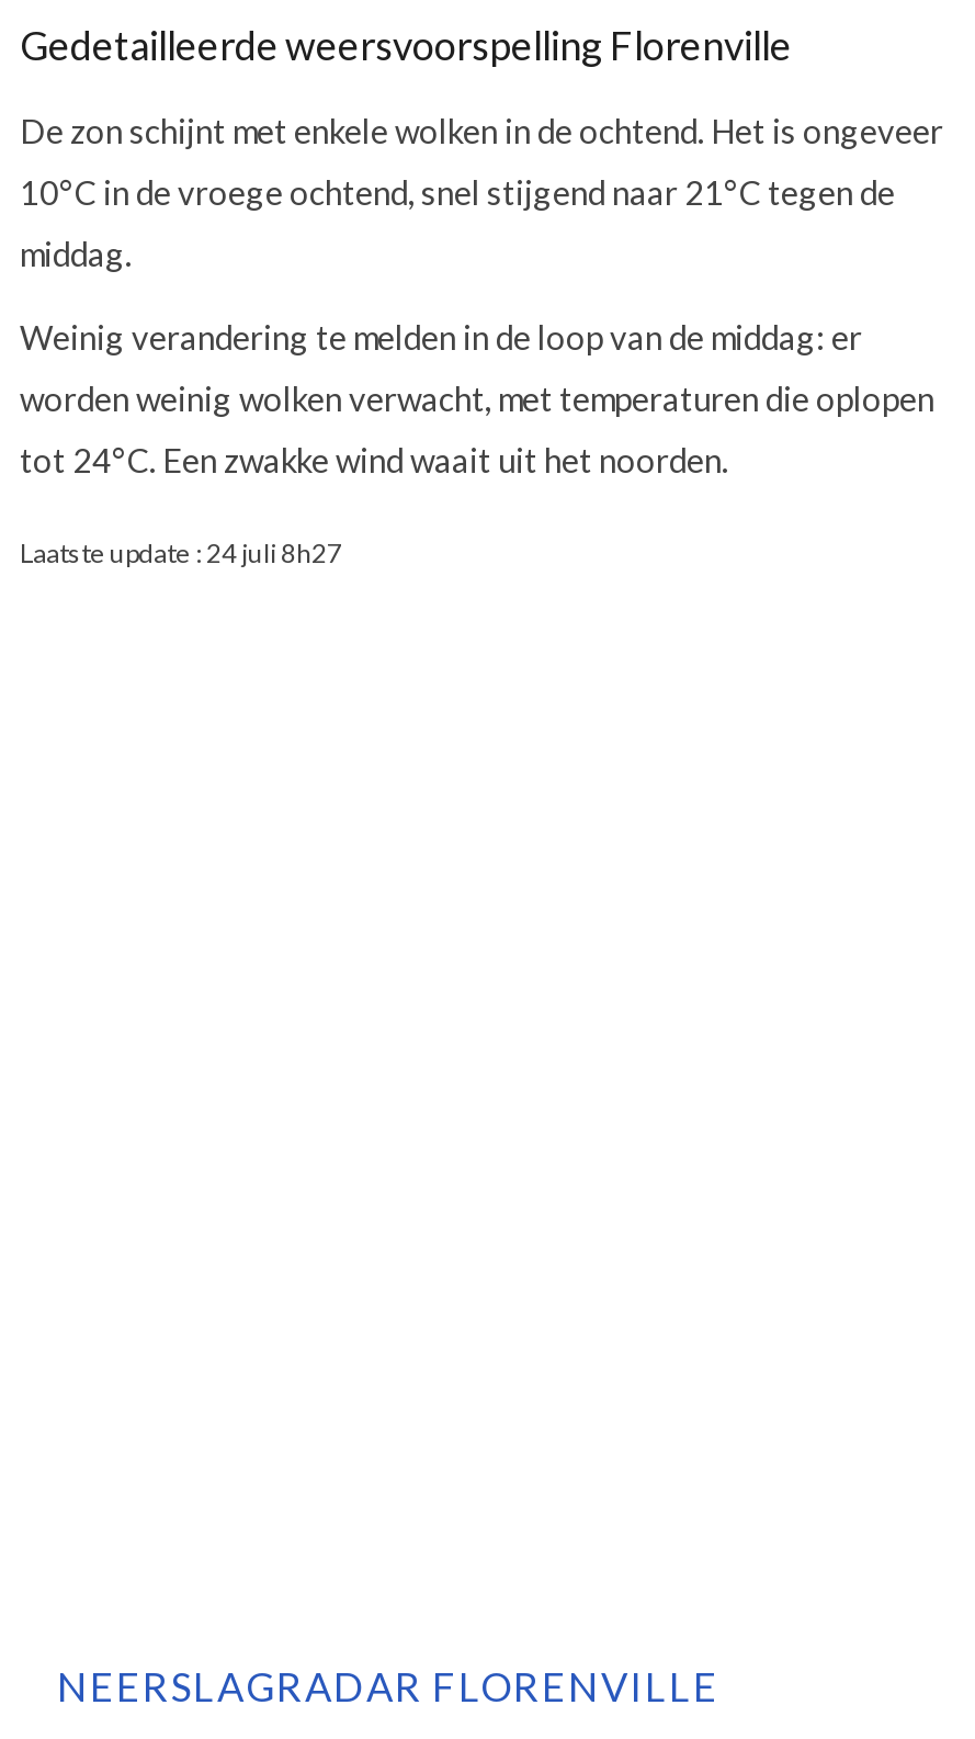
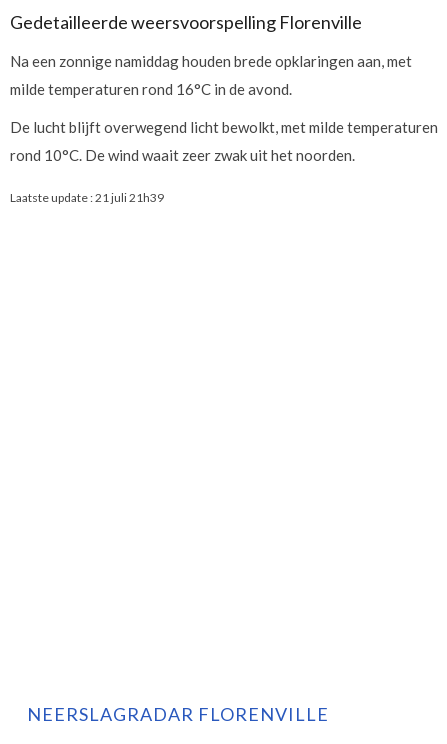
- De zon schijnt met enkele wolken in de ochtend. Het is ongeveer
- 10°C in de vroege ochtend, snel stijgend naar 21°C tegen de
- middag.
- Weinig verandering te melden in de loop van de middag: er
- worden weinig wolken verwacht, met temperaturen die oplopen
- tot 24°C. Een zwakke wind waait uit het noorden.
- Laatste update : 24 juli 8h27
+ Na een zonnige namiddag houden brede opklaringen aan, met
+ milde temperaturen rond 16°C in de avond.
+ De lucht blijft overwegend licht bewolkt, met milde temperaturen
+ rond 10°C. De wind waait zeer zwak uit het noorden.
+ Laatste update : 21 juli 21h39
